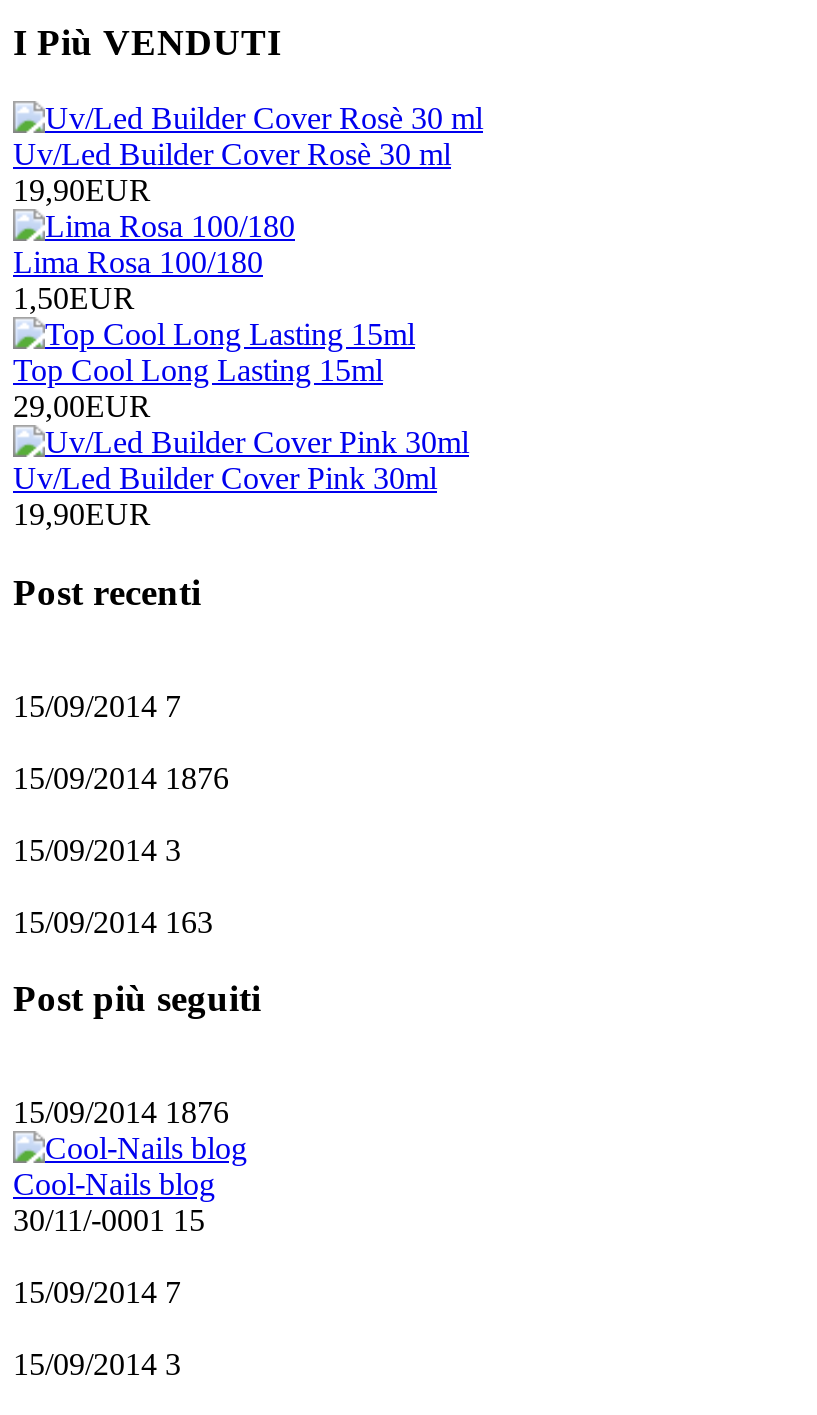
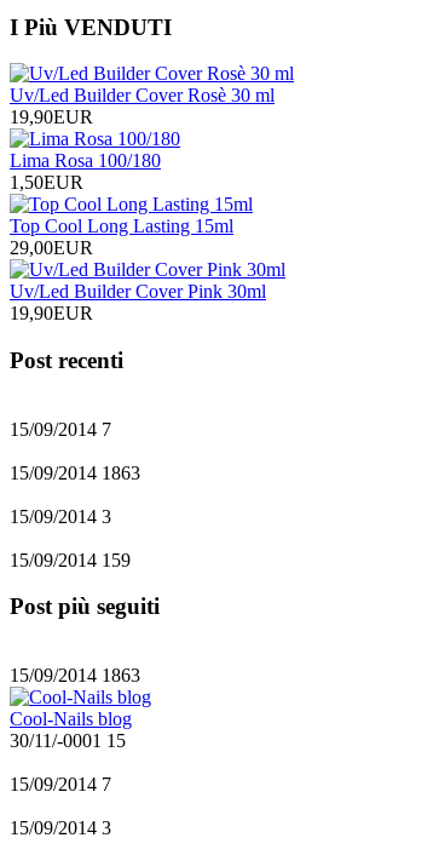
- 15/09/2014 1876
+ 15/09/2014 1863

- 15/09/2014 163
+ 15/09/2014 159

- 15/09/2014 1876
+ 15/09/2014 1863
